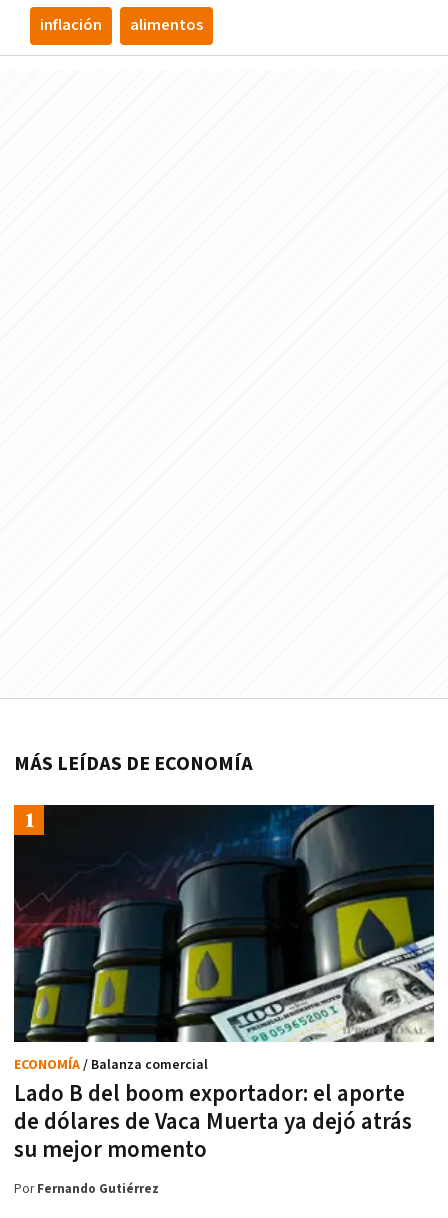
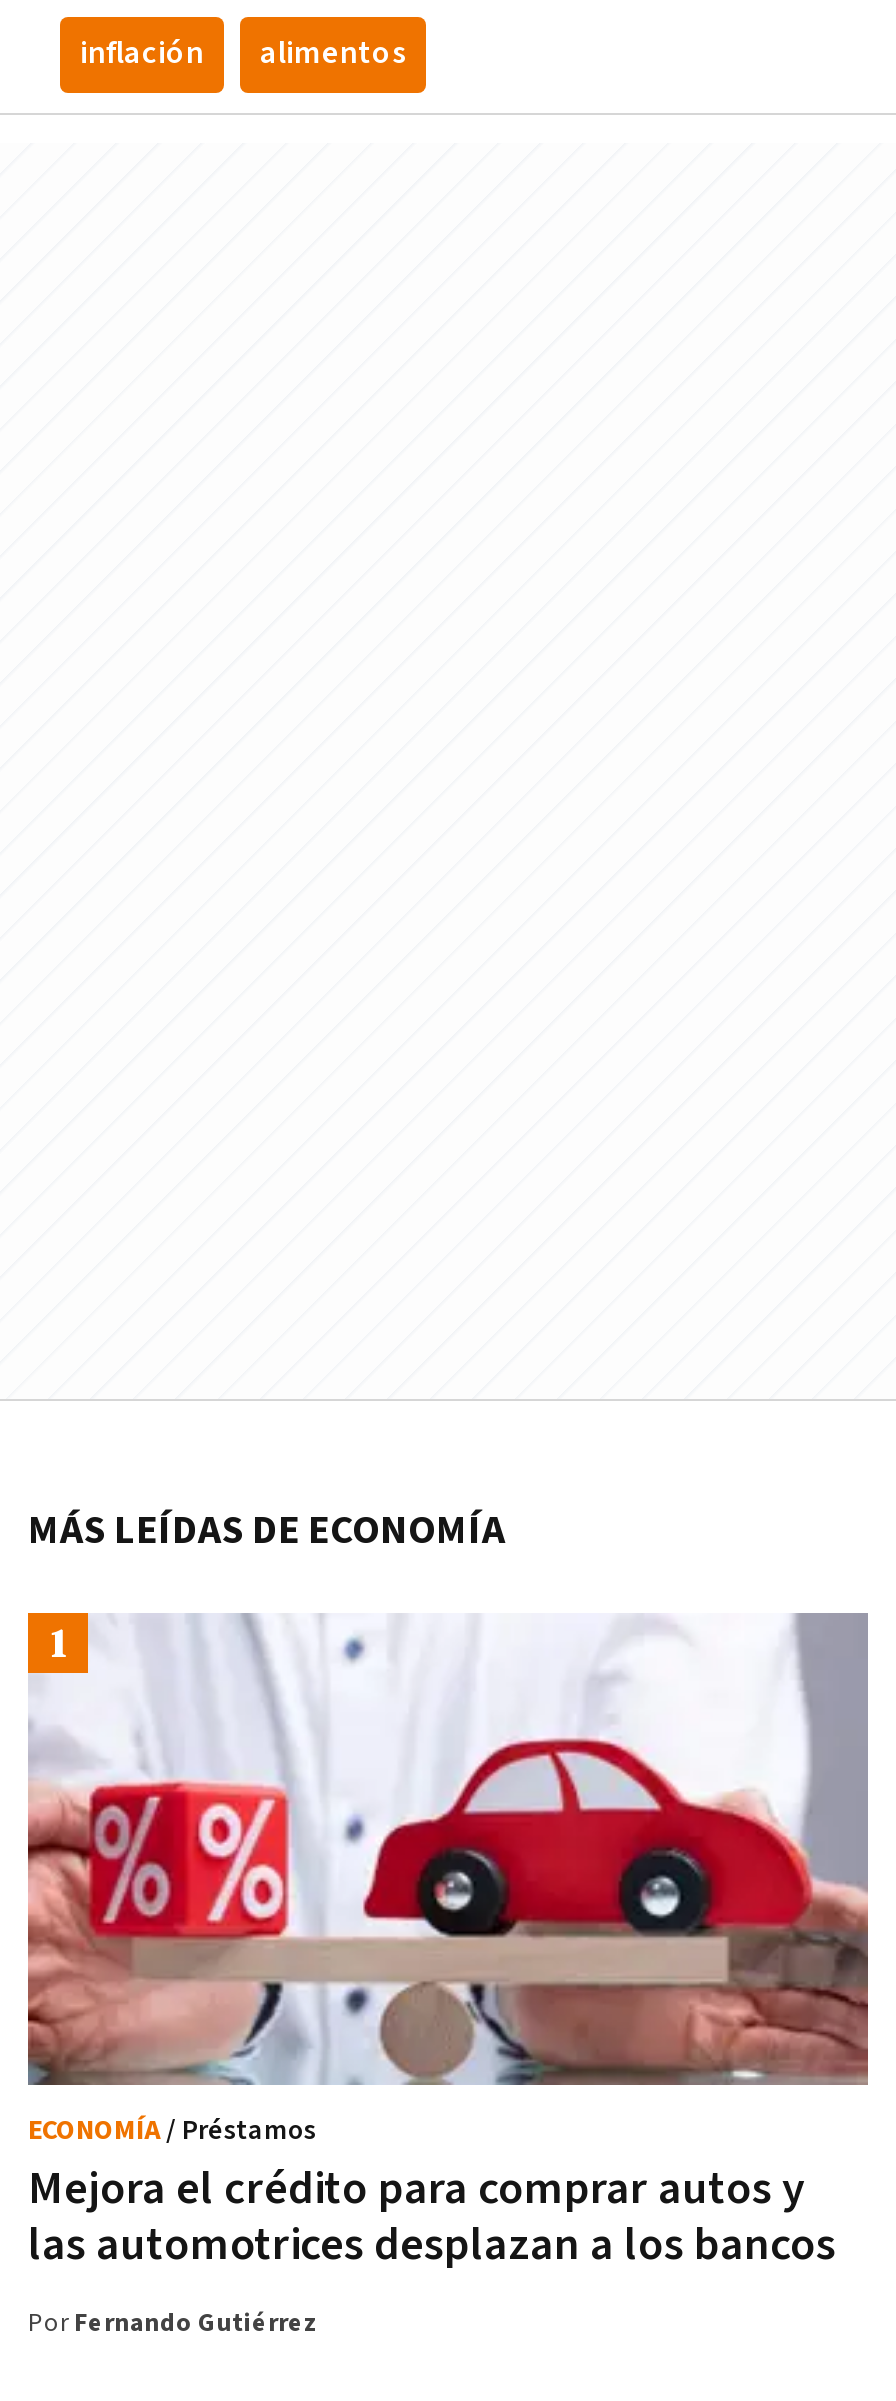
- [image]
- ECONOMÍA / Balanza comercial
+ [image]
+ ECONOMÍA / Préstamos

- Lado B del boom exportador: el aporte
- de dólares de Vaca Muerta ya dejó atrás
- su mejor momento
+ Mejora el crédito para comprar autos y
+ las automotrices desplazan a los bancos
